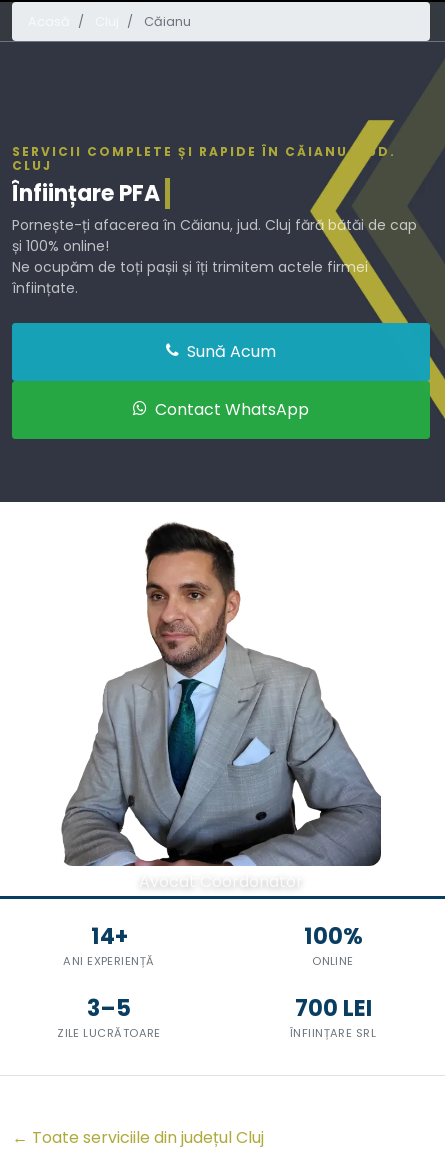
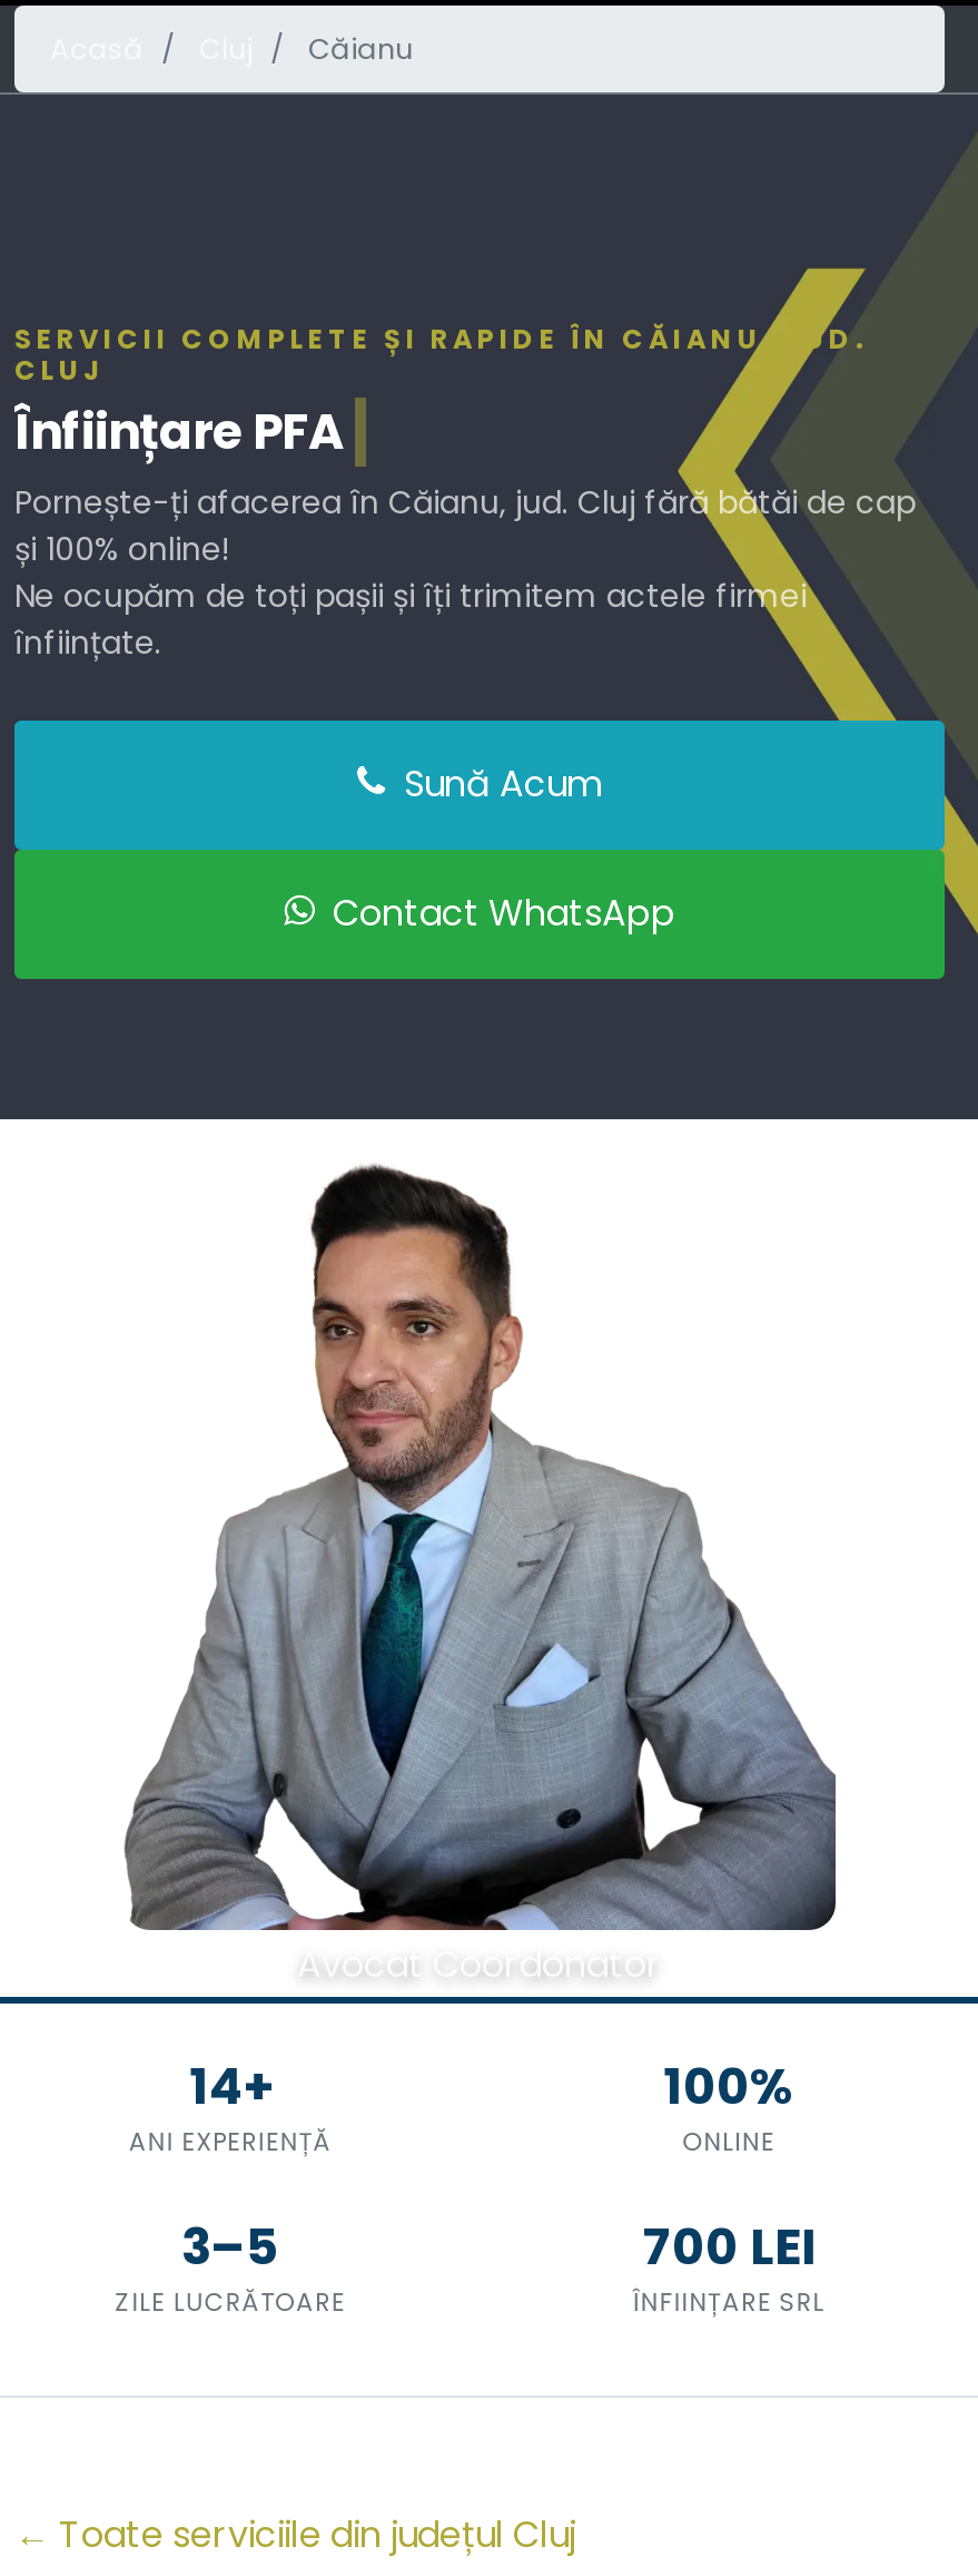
- Înființare PFA
+ Înființare II
